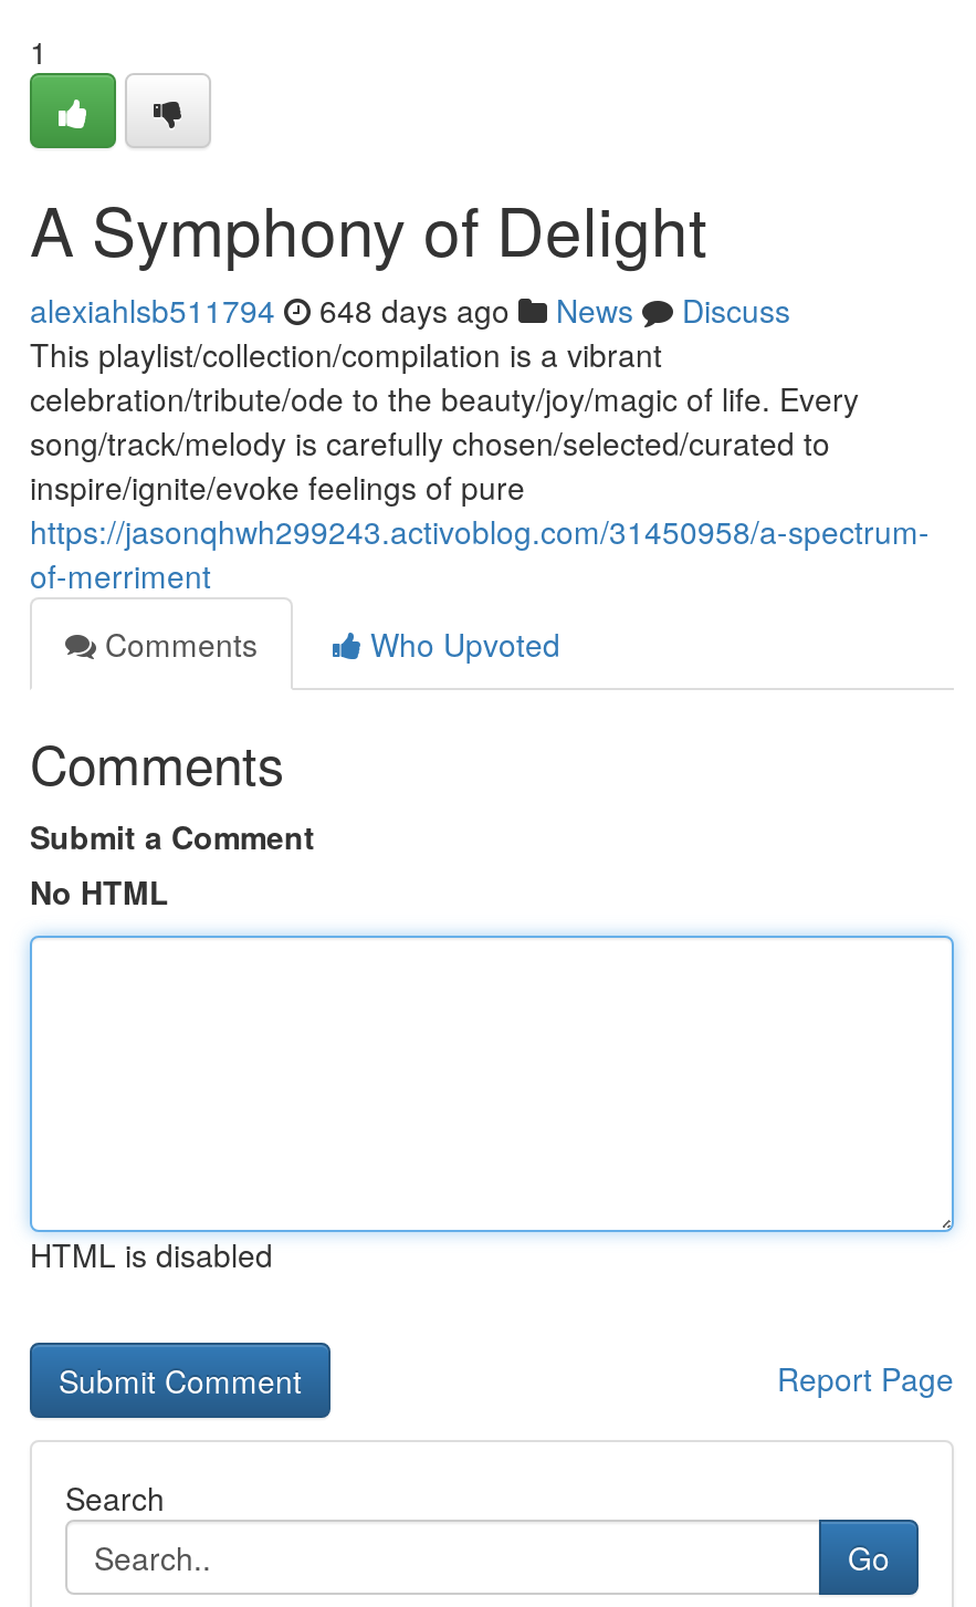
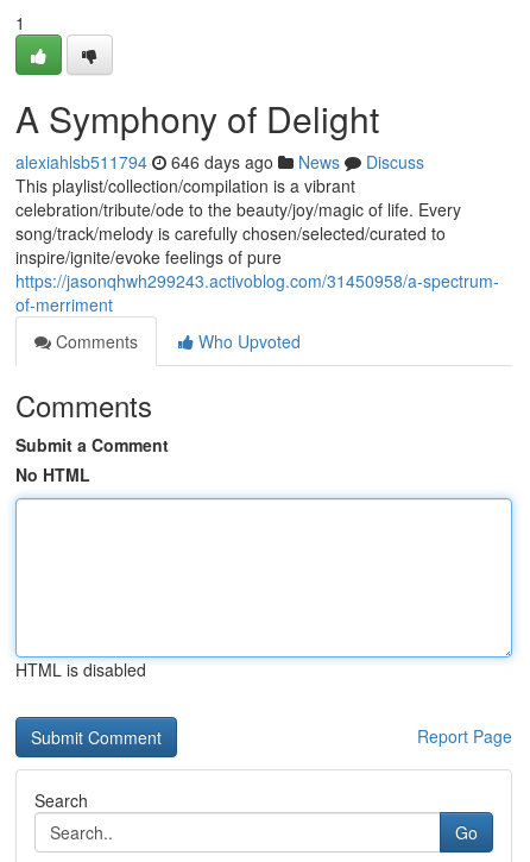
- alexiahlsb511794 648 days ago News Discuss
+ alexiahlsb511794 646 days ago News Discuss
